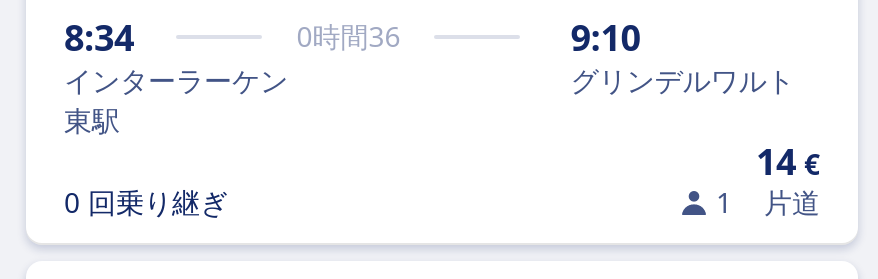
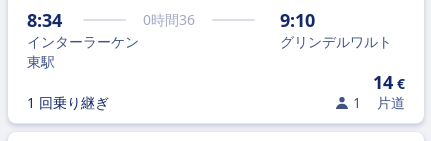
- 0 回乗り継ぎ
+ 1 回乗り継ぎ
